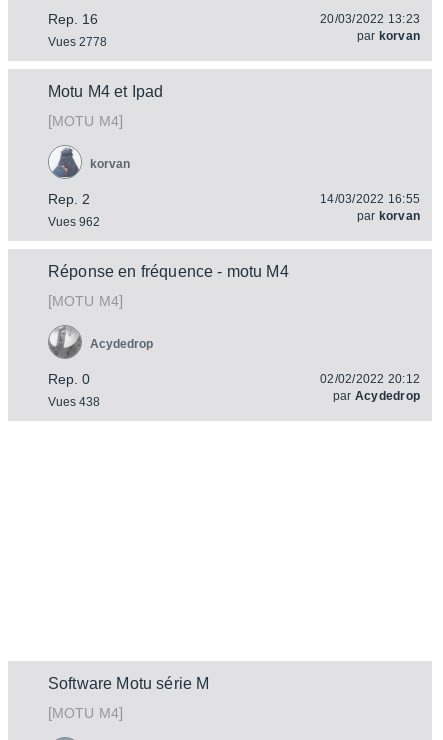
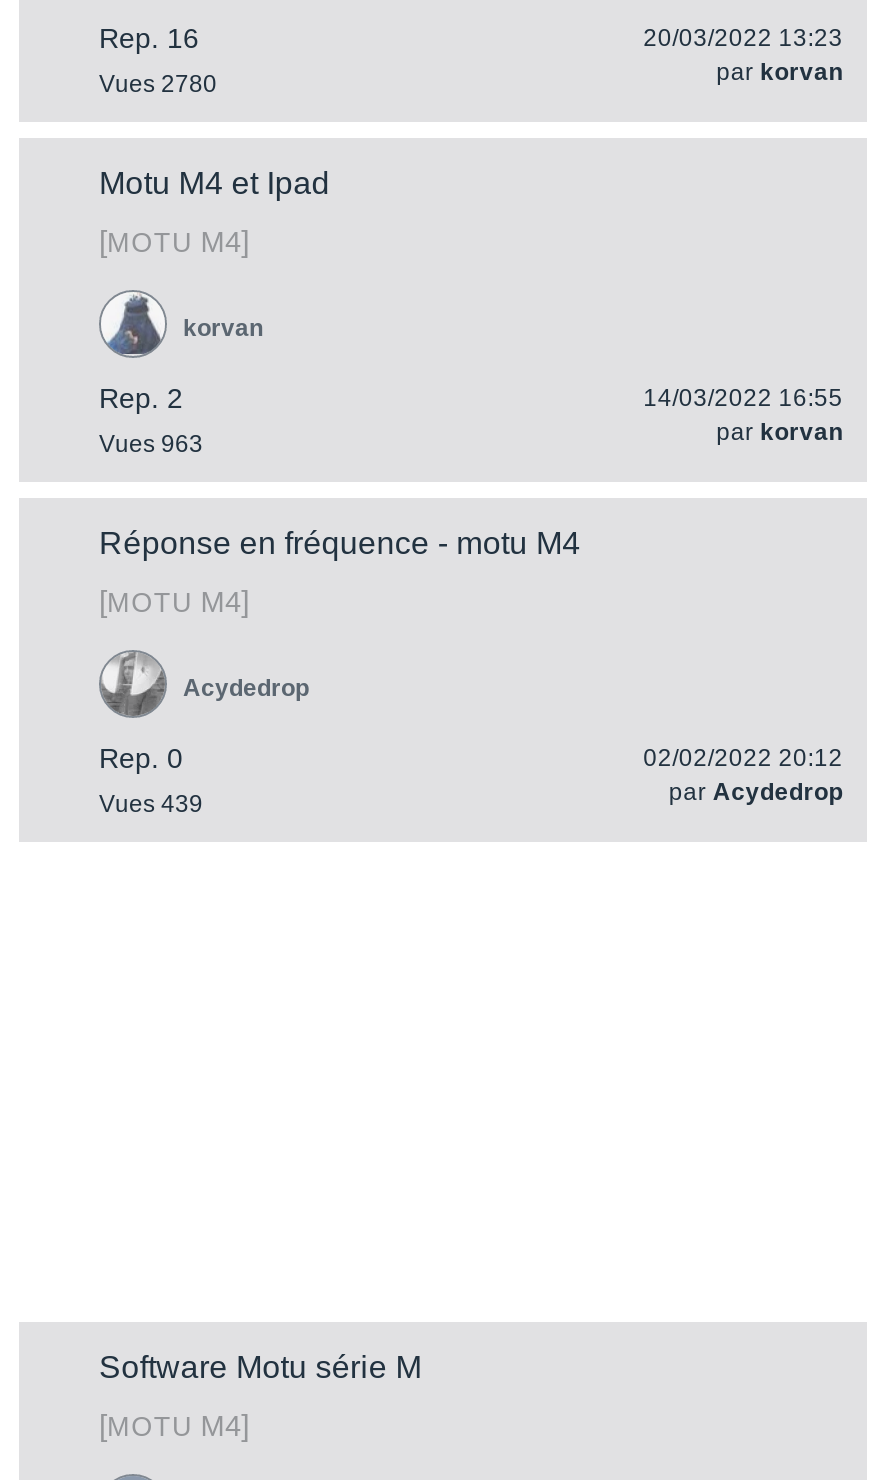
- Vues 2778
+ Vues 2780

- Vues 962
+ Vues 963

- Vues 438
+ Vues 439
